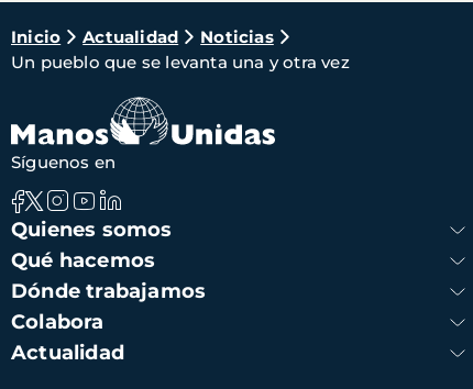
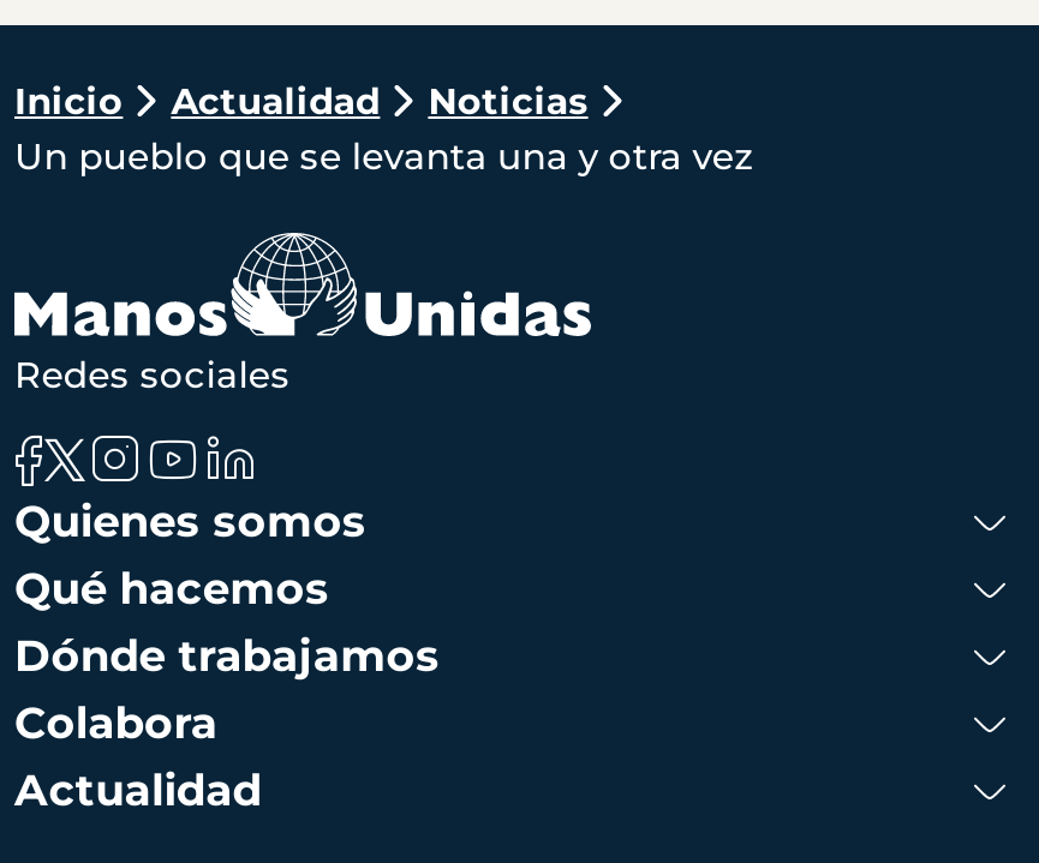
- Síguenos en
+ Redes sociales
